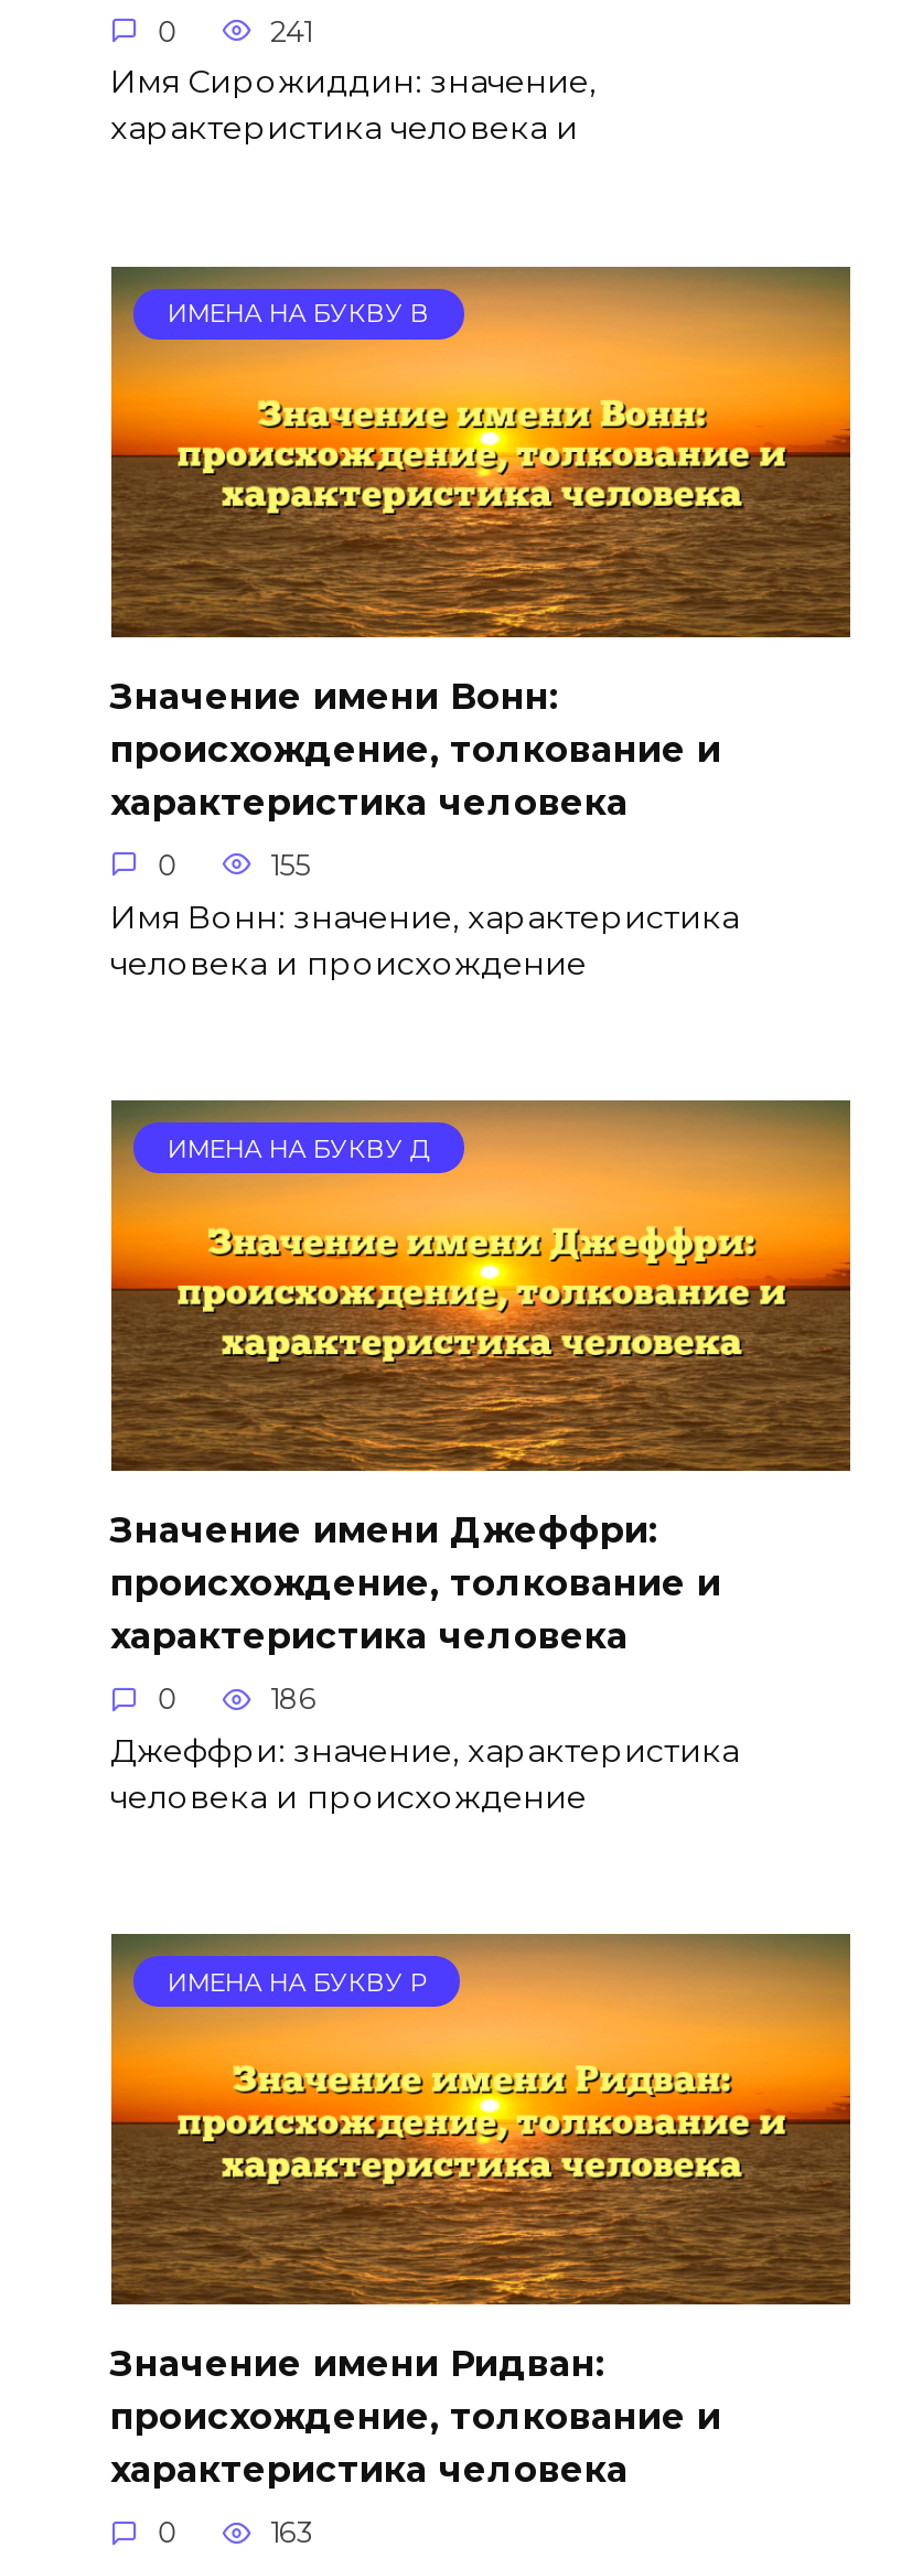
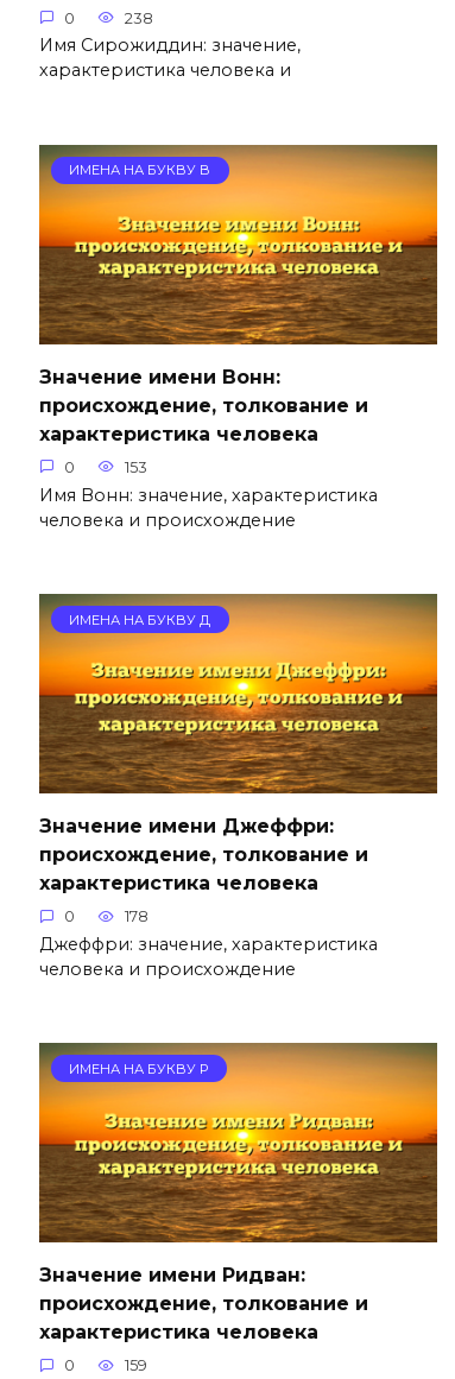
- 241
+ 238

- 155
+ 153

- 186
+ 178

- 163
+ 159
